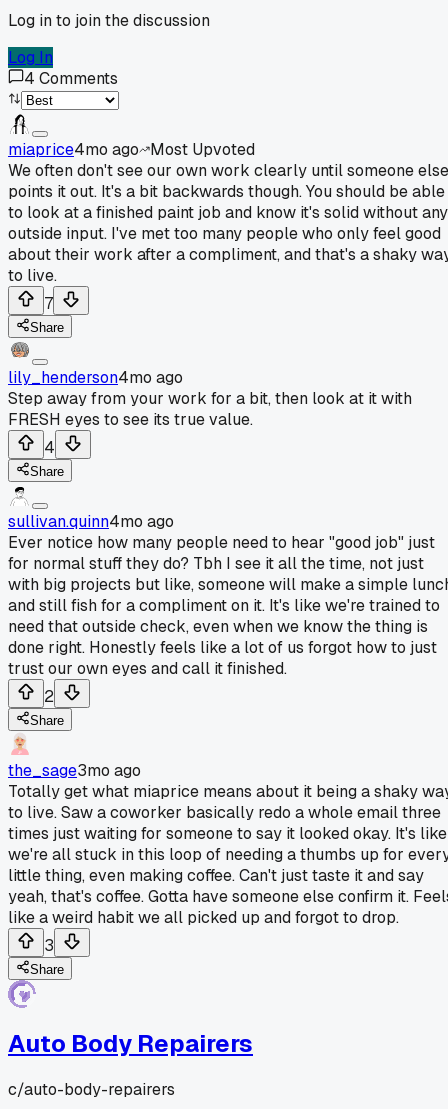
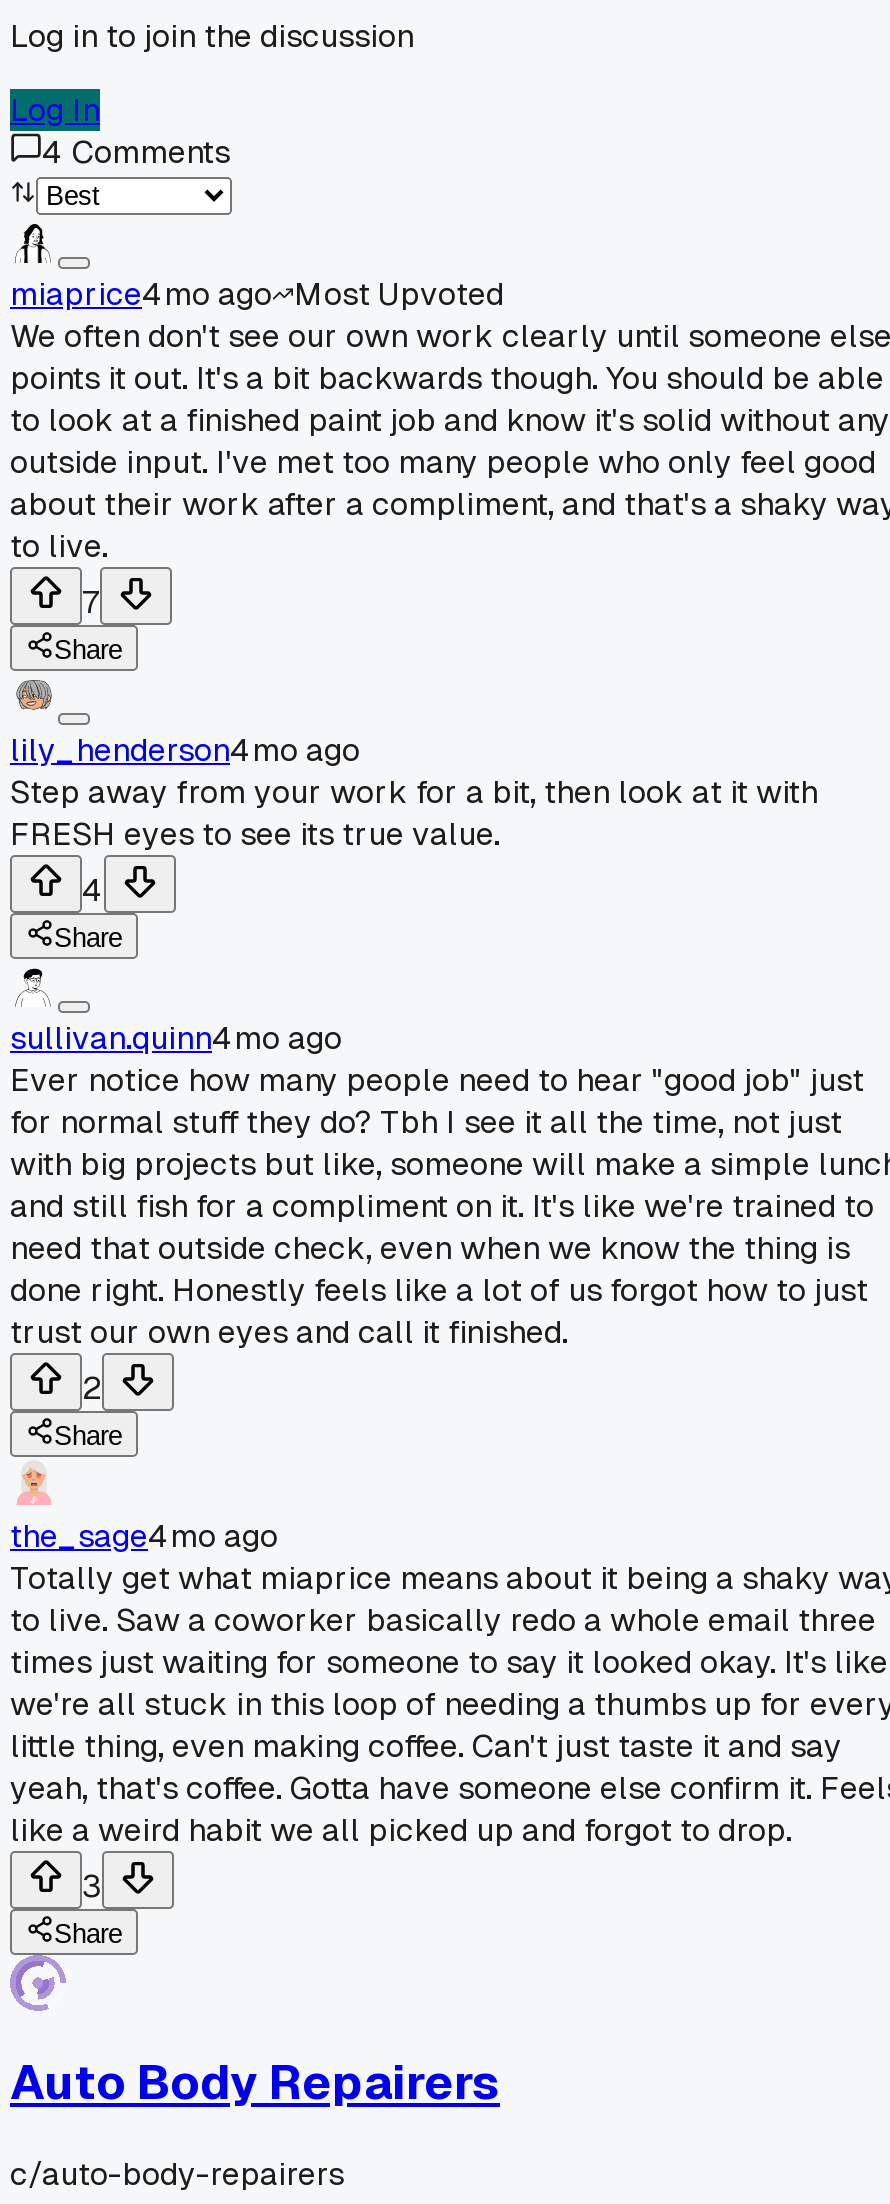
- the_sage3mo ago
+ the_sage4mo ago
